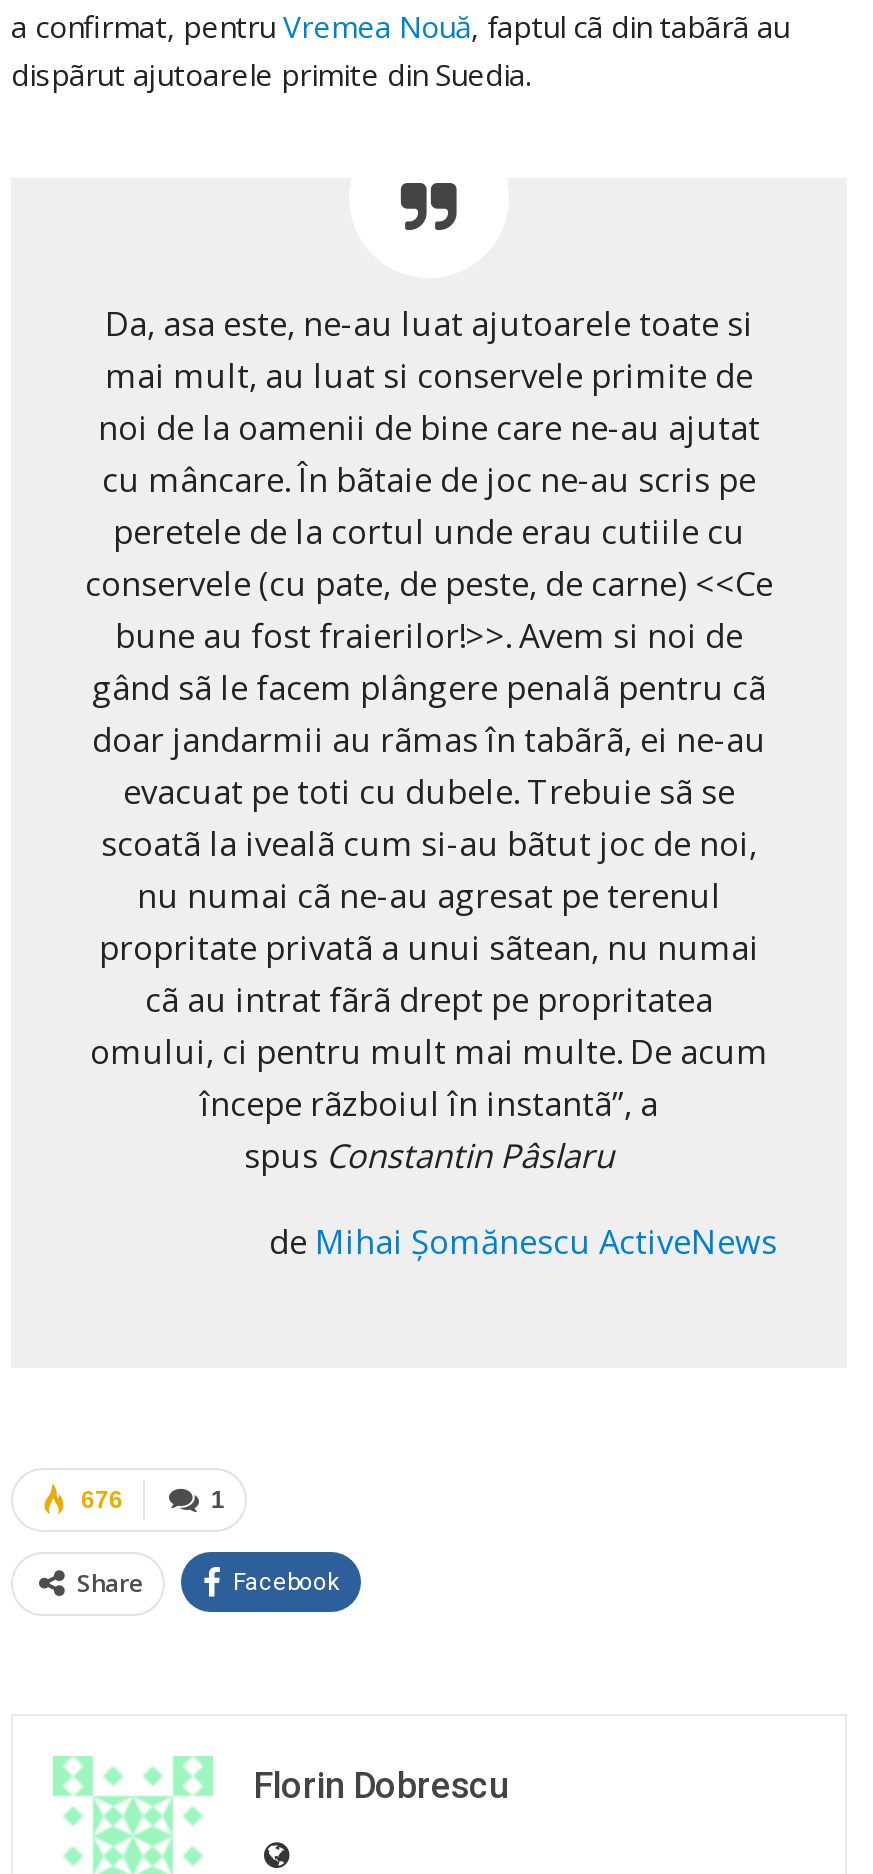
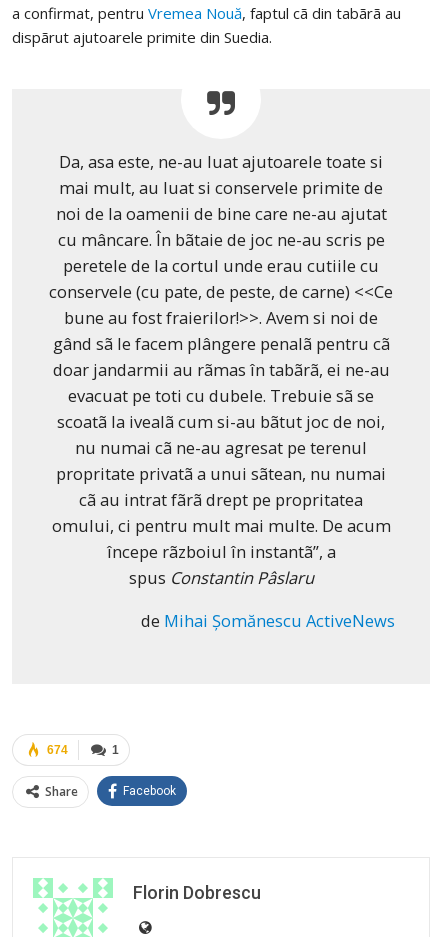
- 676
+ 674
